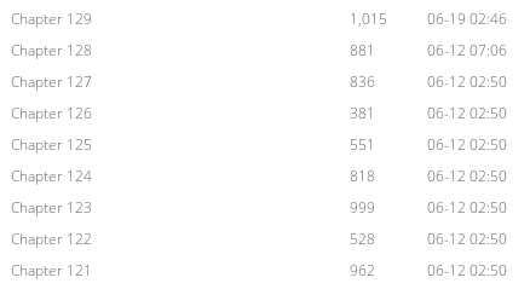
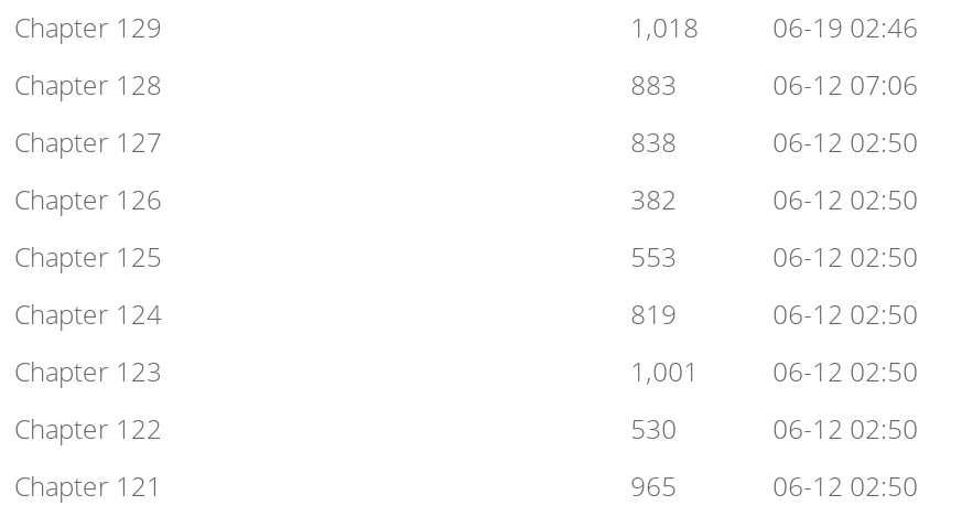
- 1,015 06-19 02:46
+ 1,018 06-19 02:46

- 881
+ 883

- 836
+ 838

- 381
+ 382

- 551
+ 553

- 818
+ 819

- 999
+ 1,001

- 528
+ 530

- 962
+ 965
